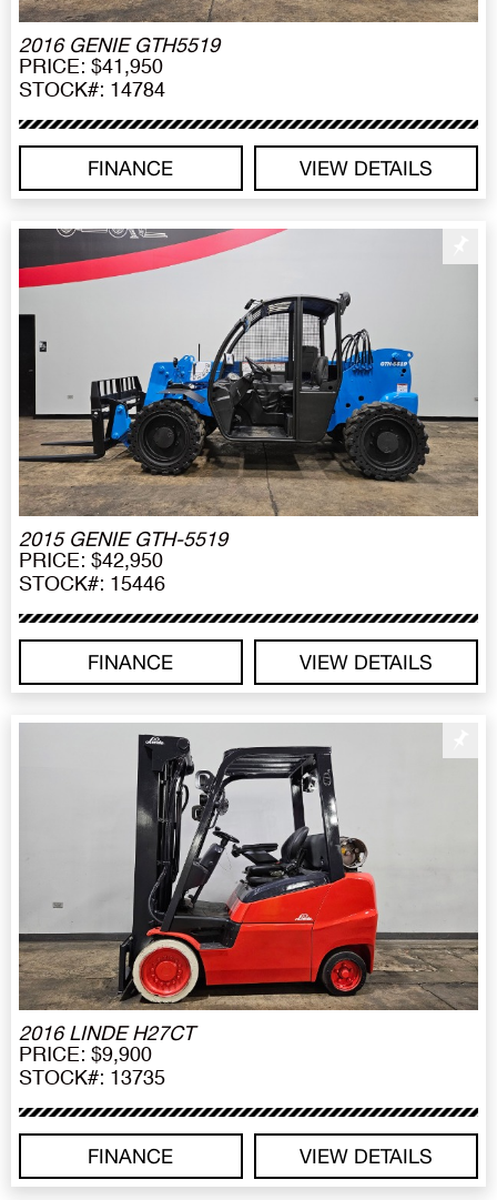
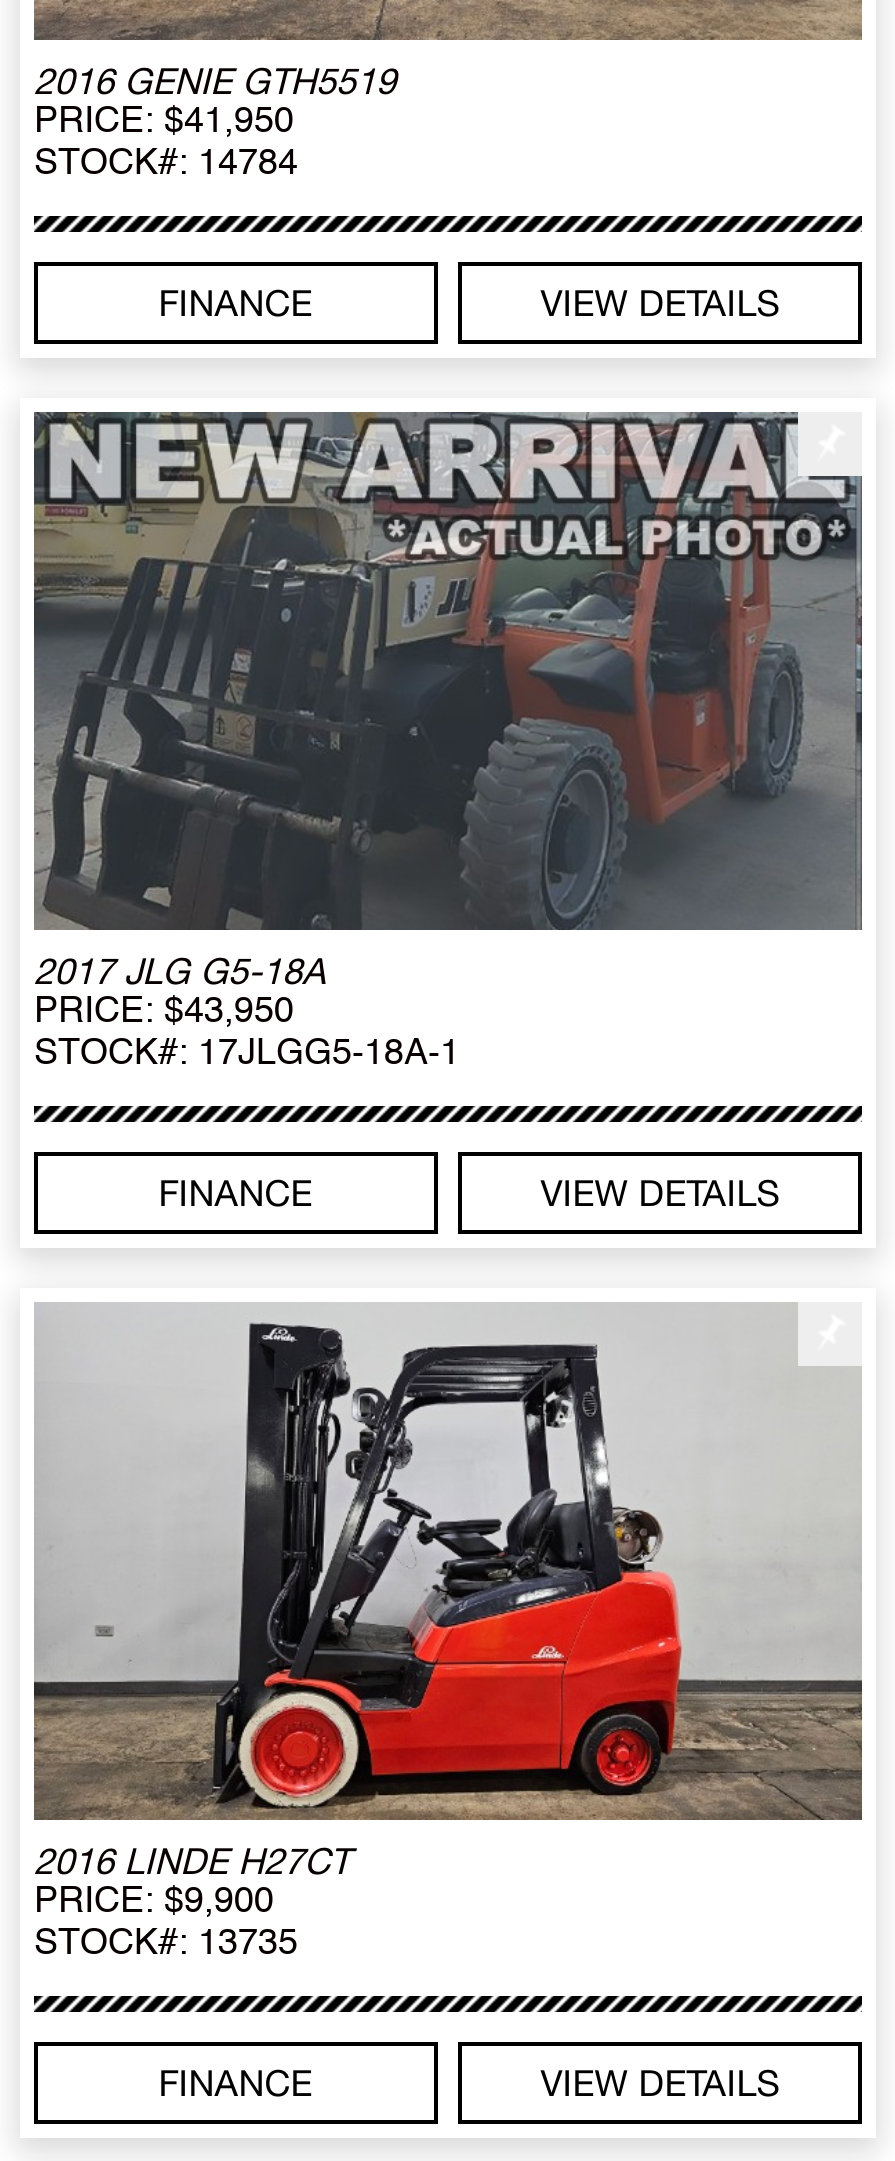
- [image]
- 2015 GENIE GTH-5519
- PRICE: $42,950
- STOCK#: 15446
+ [image]
+ 2017 JLG G5-18A
+ PRICE: $43,950
+ STOCK#: 17JLGG5-18A-1
